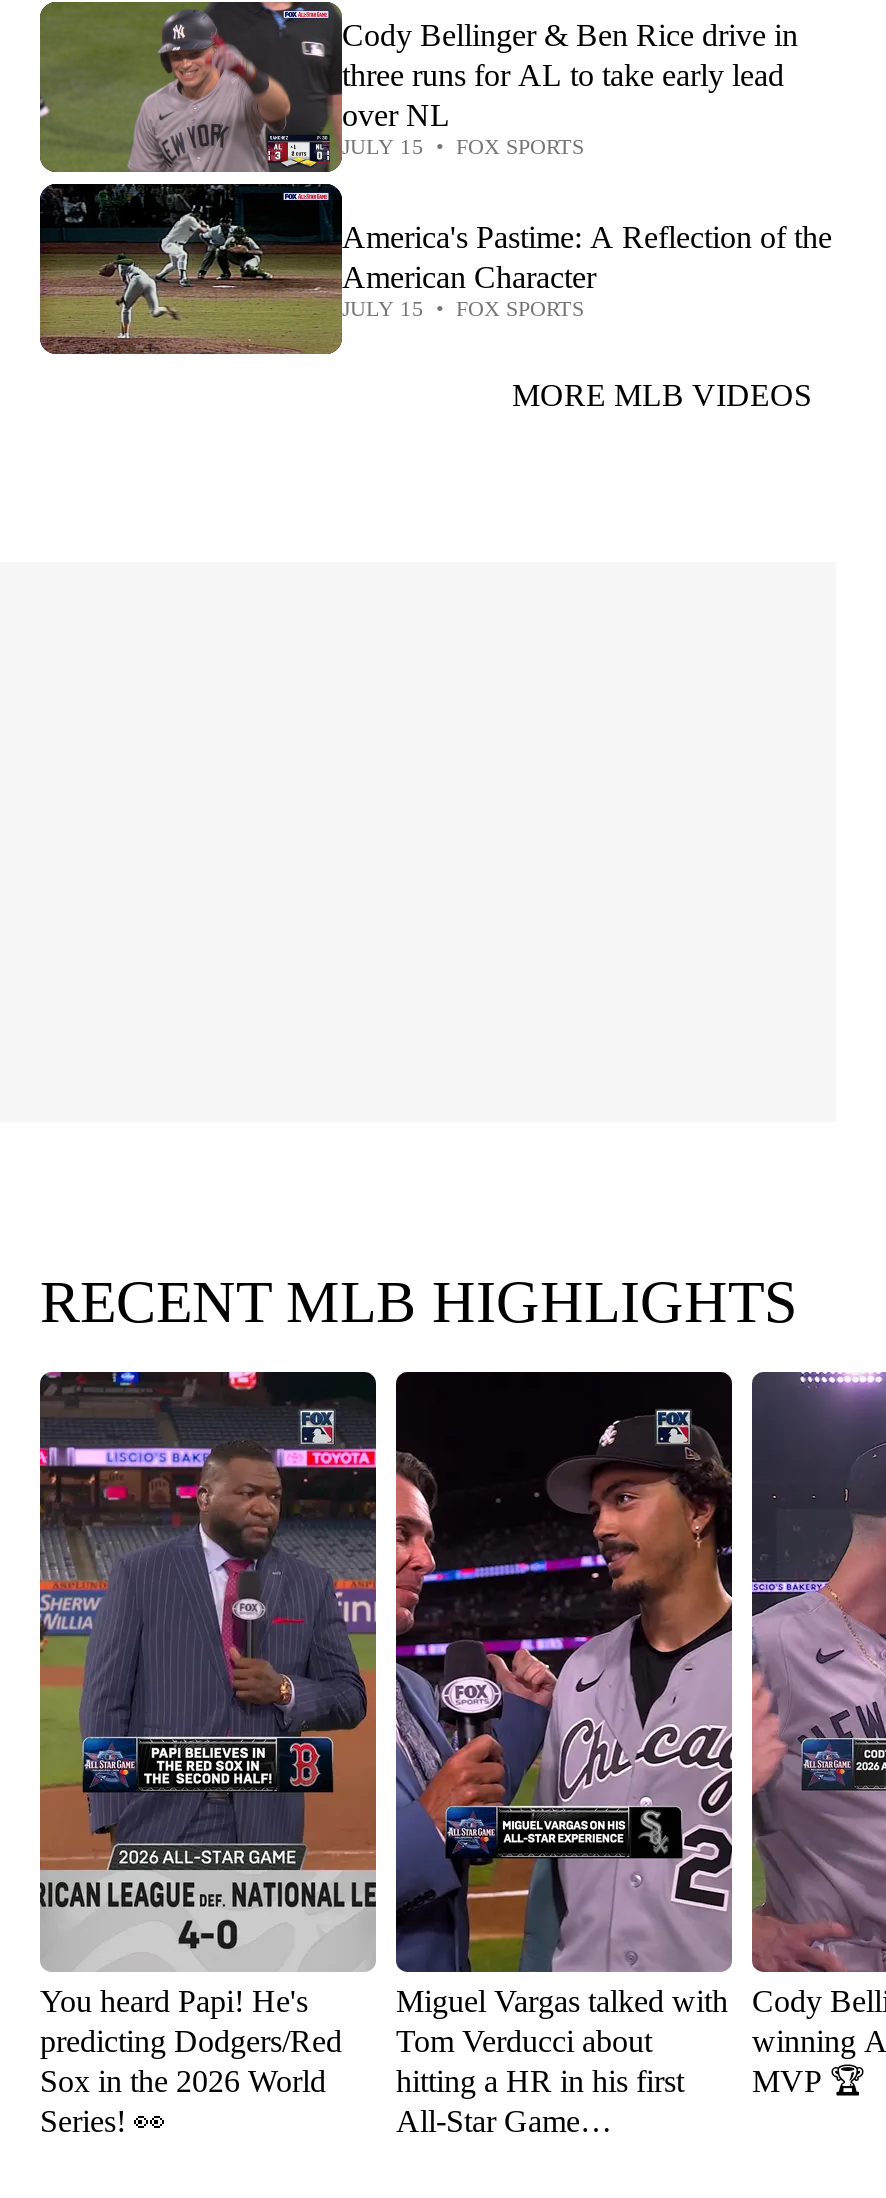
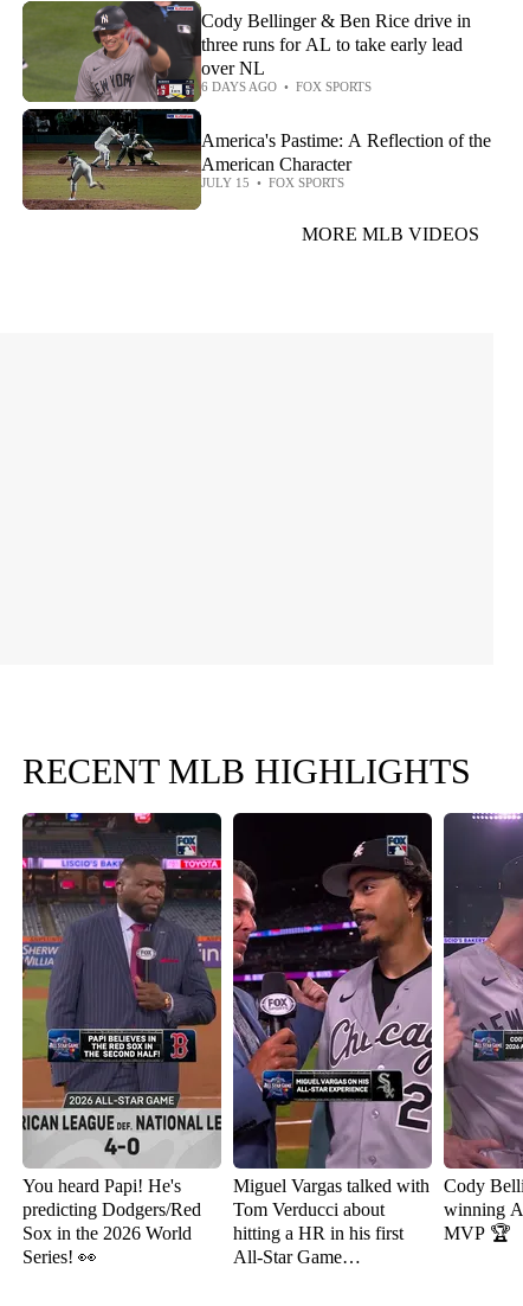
- JULY 15 • FOX SPORTS
+ 6 DAYS AGO • FOX SPORTS
